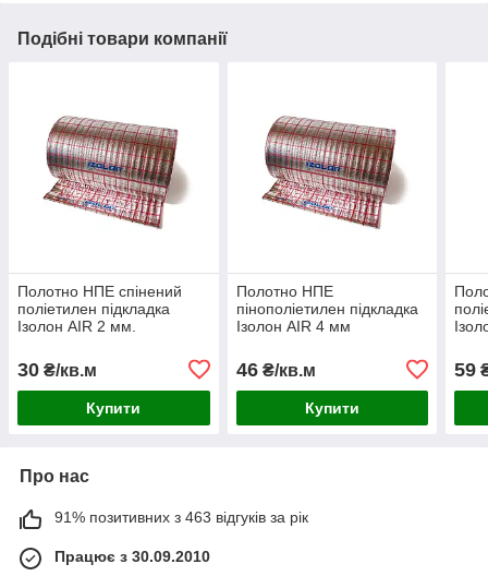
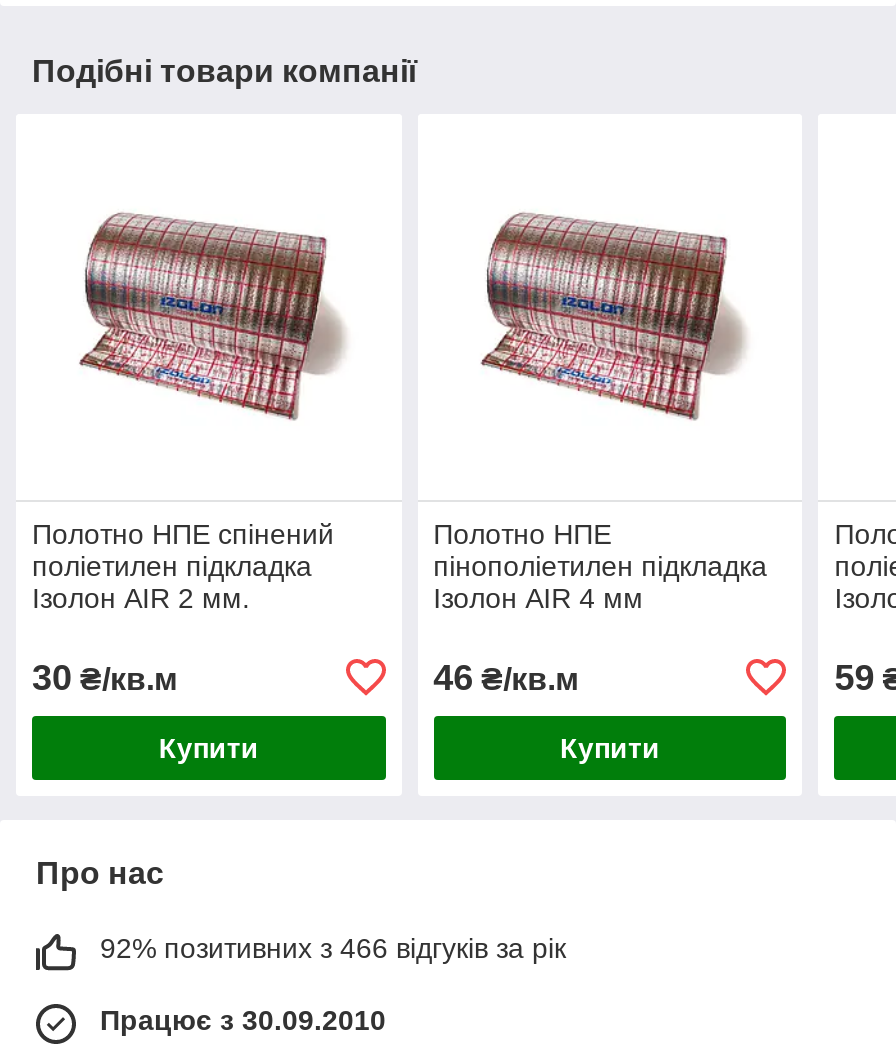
- 91% позитивних з 463 відгуків за рік
+ 92% позитивних з 466 відгуків за рік
